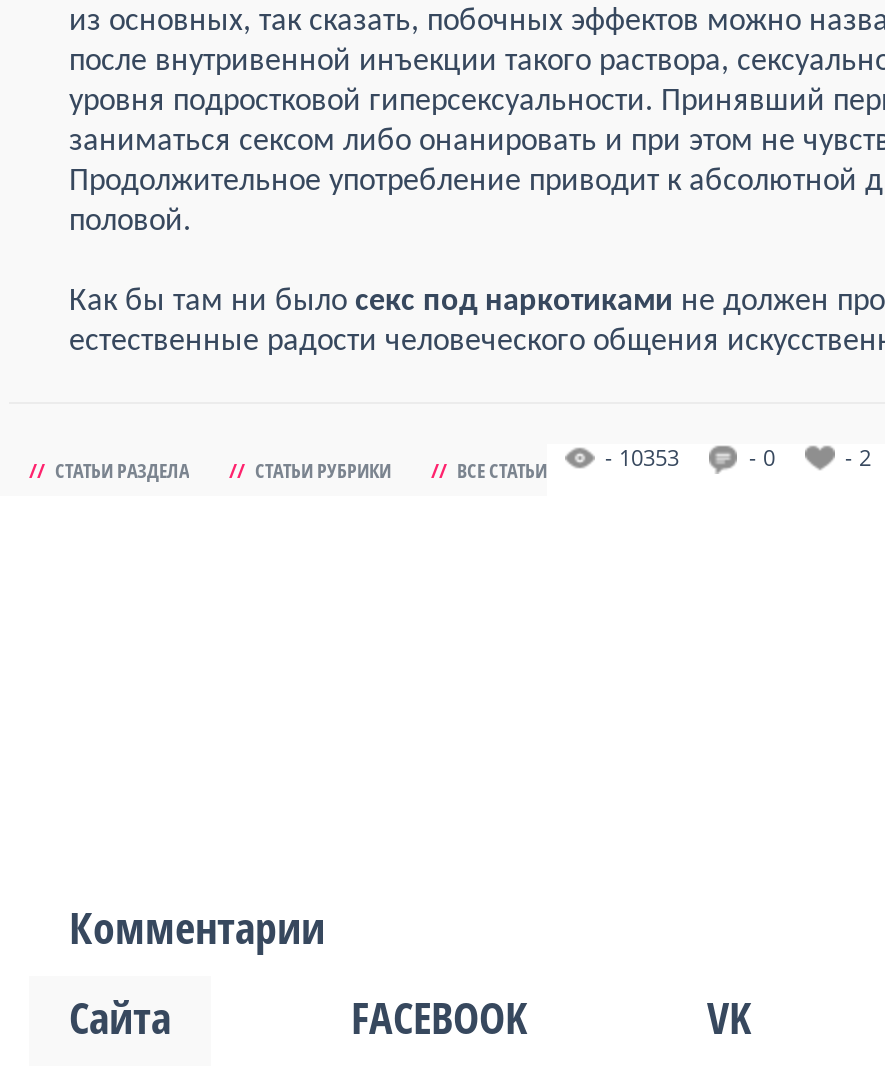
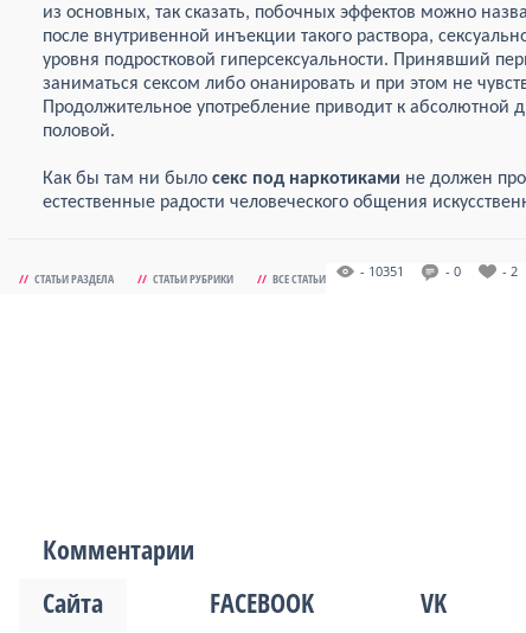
- - 10353
+ - 10351
